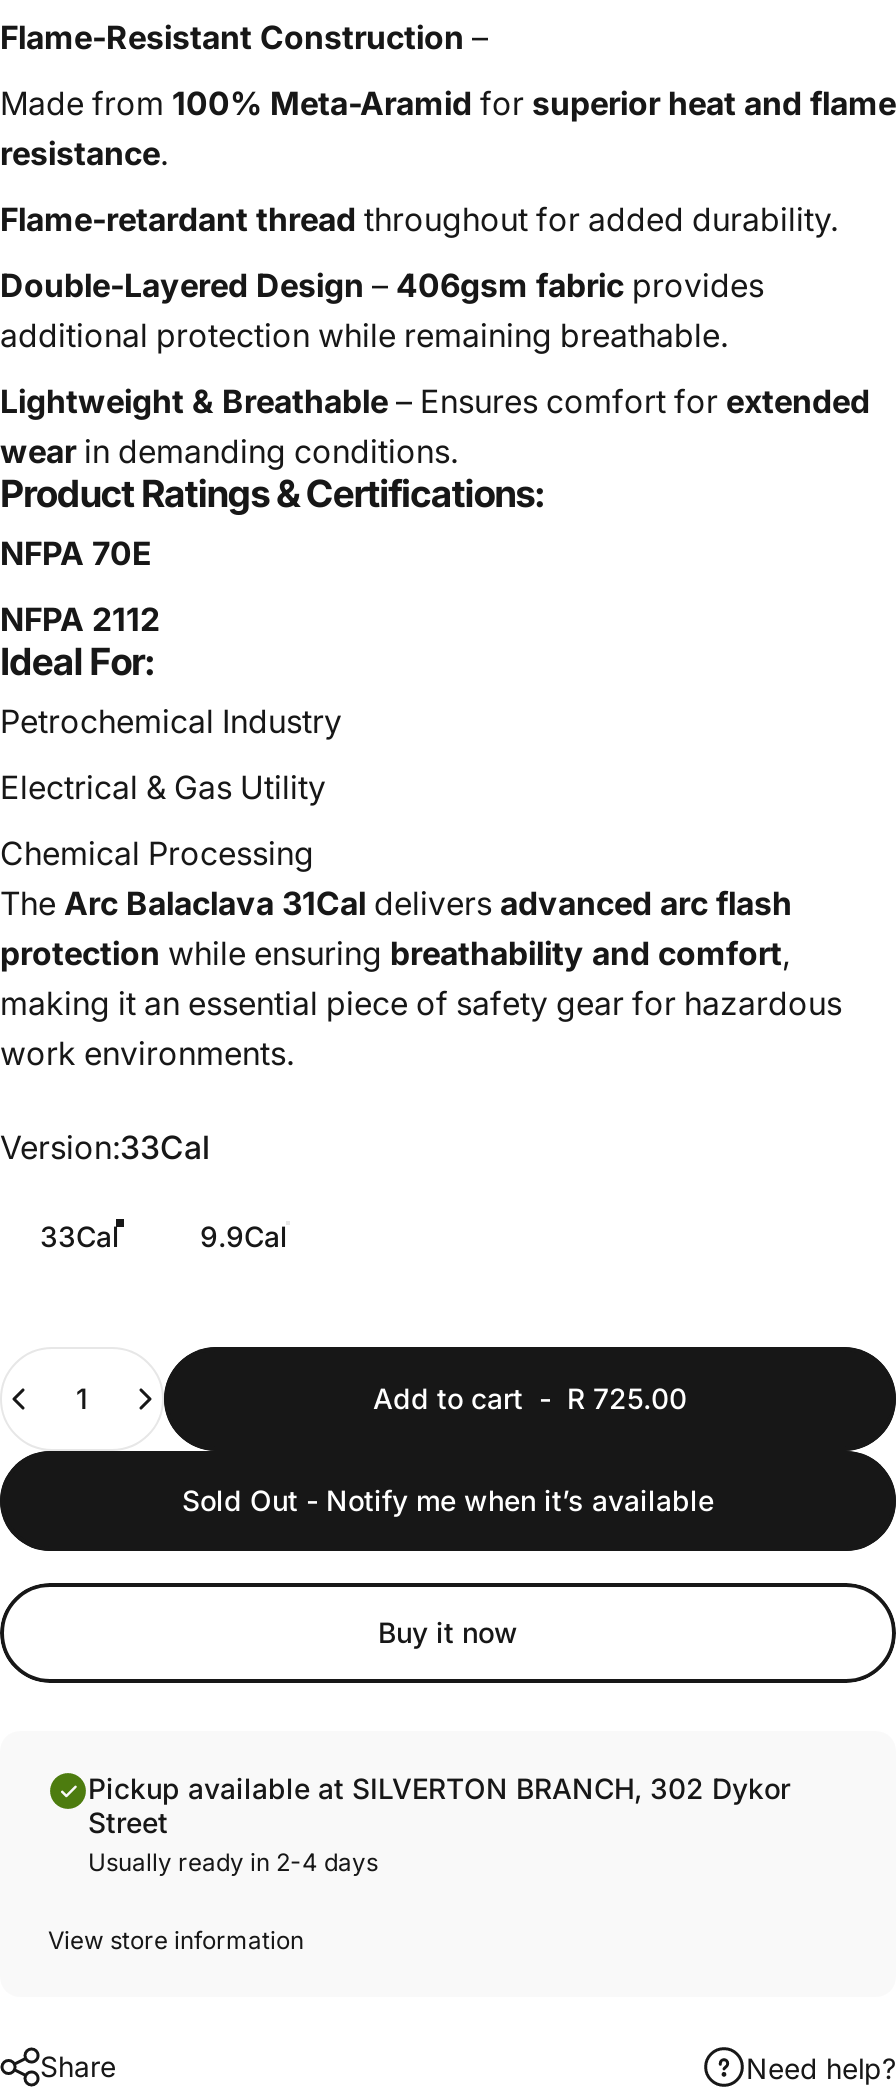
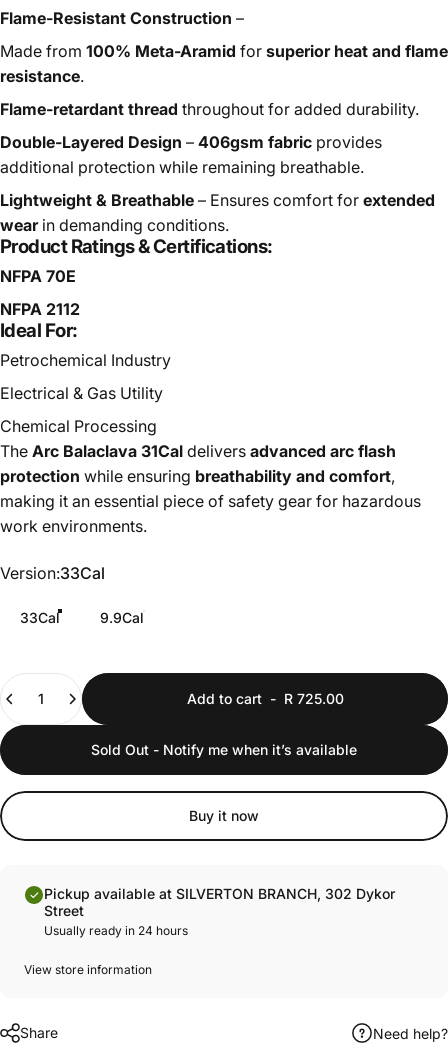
- Usually ready in 2-4 days
+ Usually ready in 24 hours
